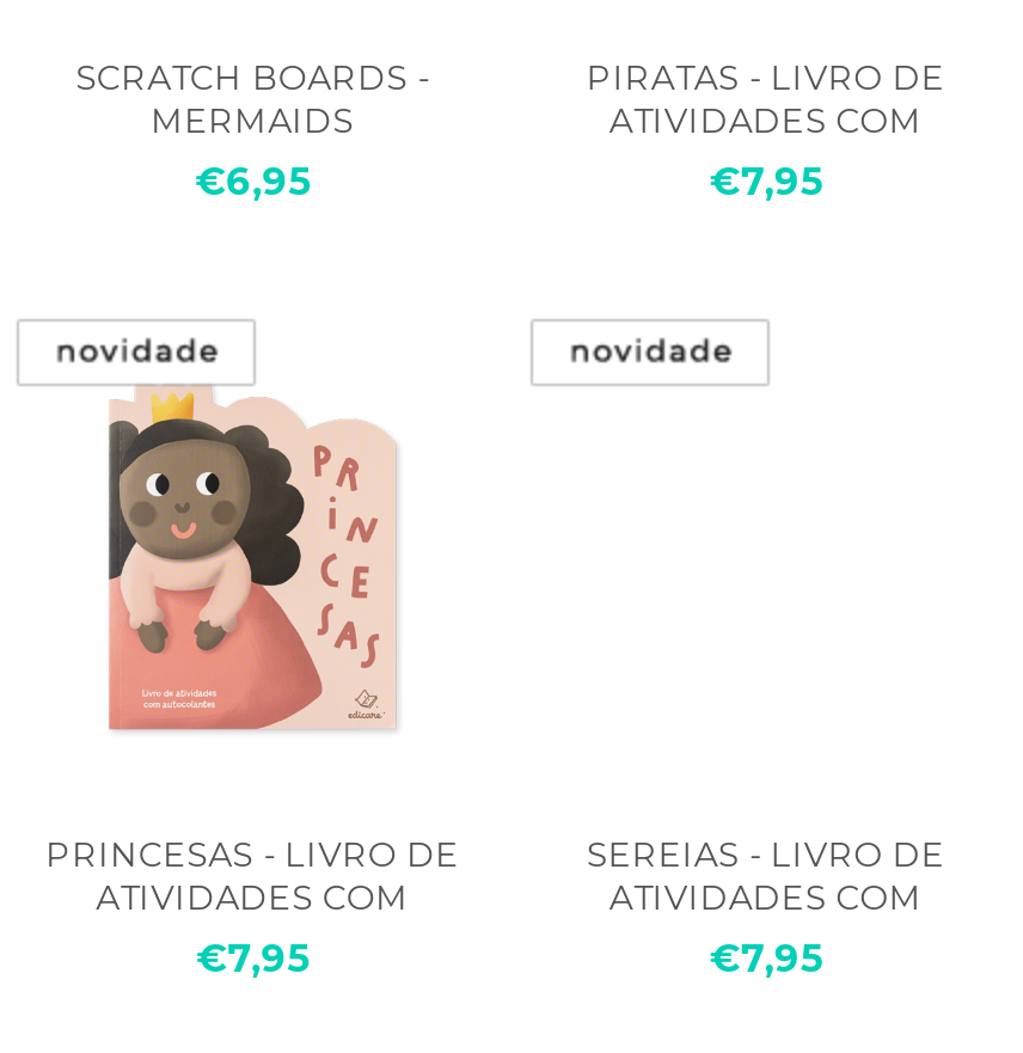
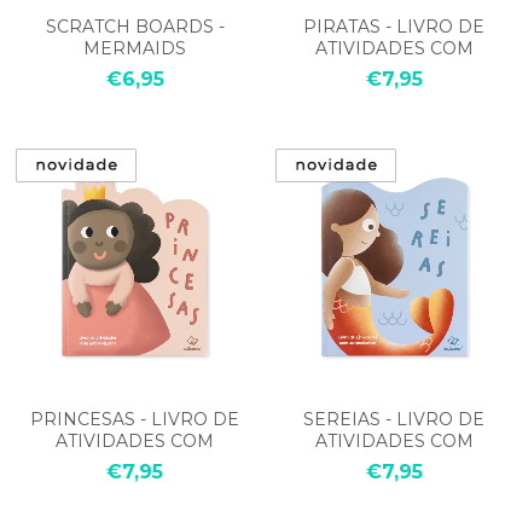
+ [image]
